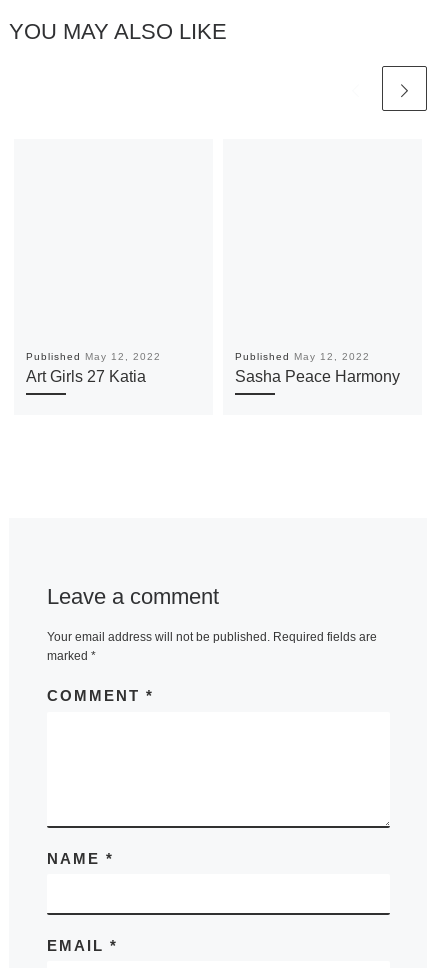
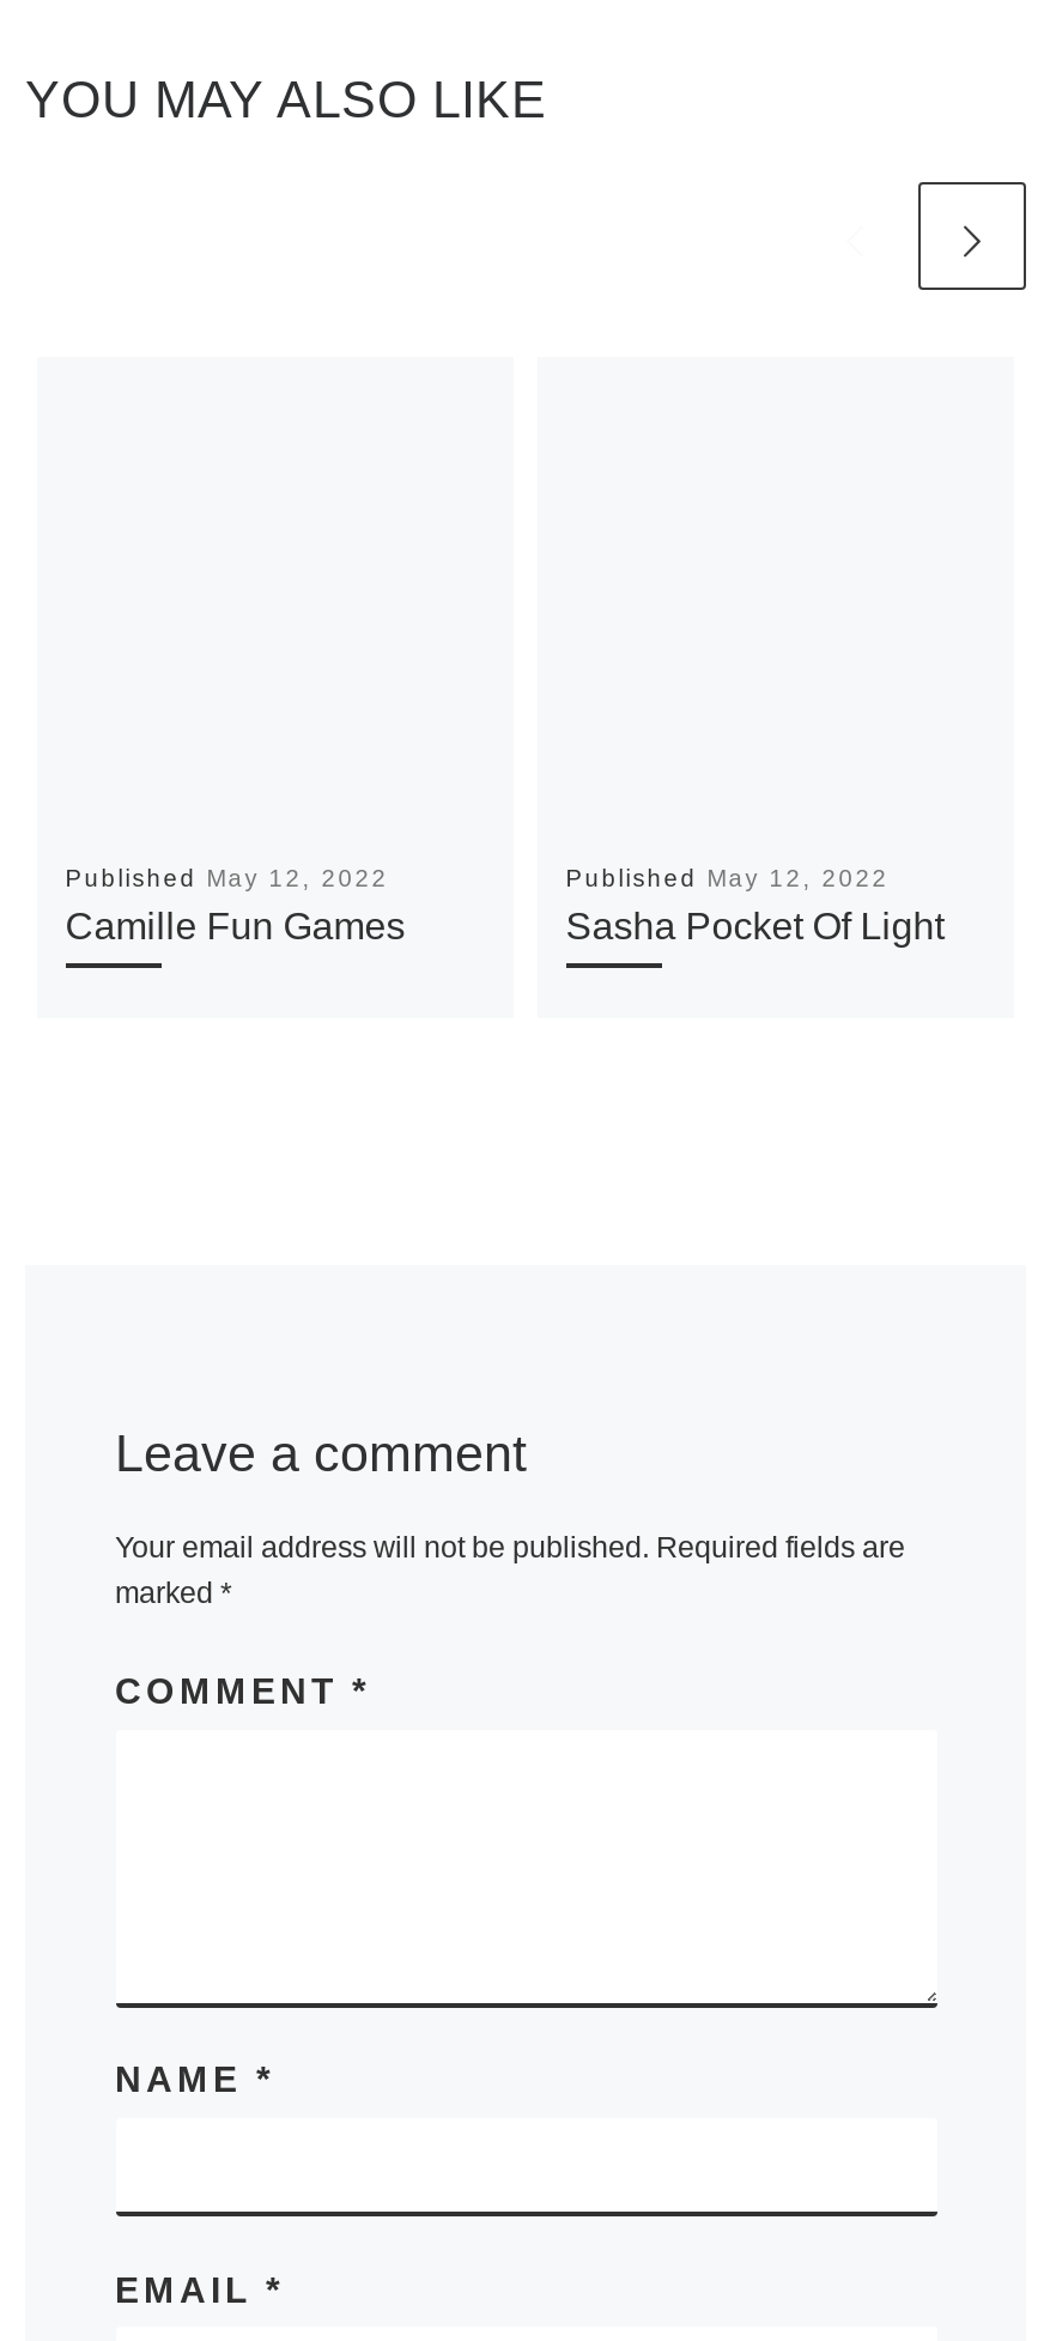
- Art Girls 27 Katia
+ Camille Fun Games

- Sasha Peace Harmony
+ Sasha Pocket Of Light
